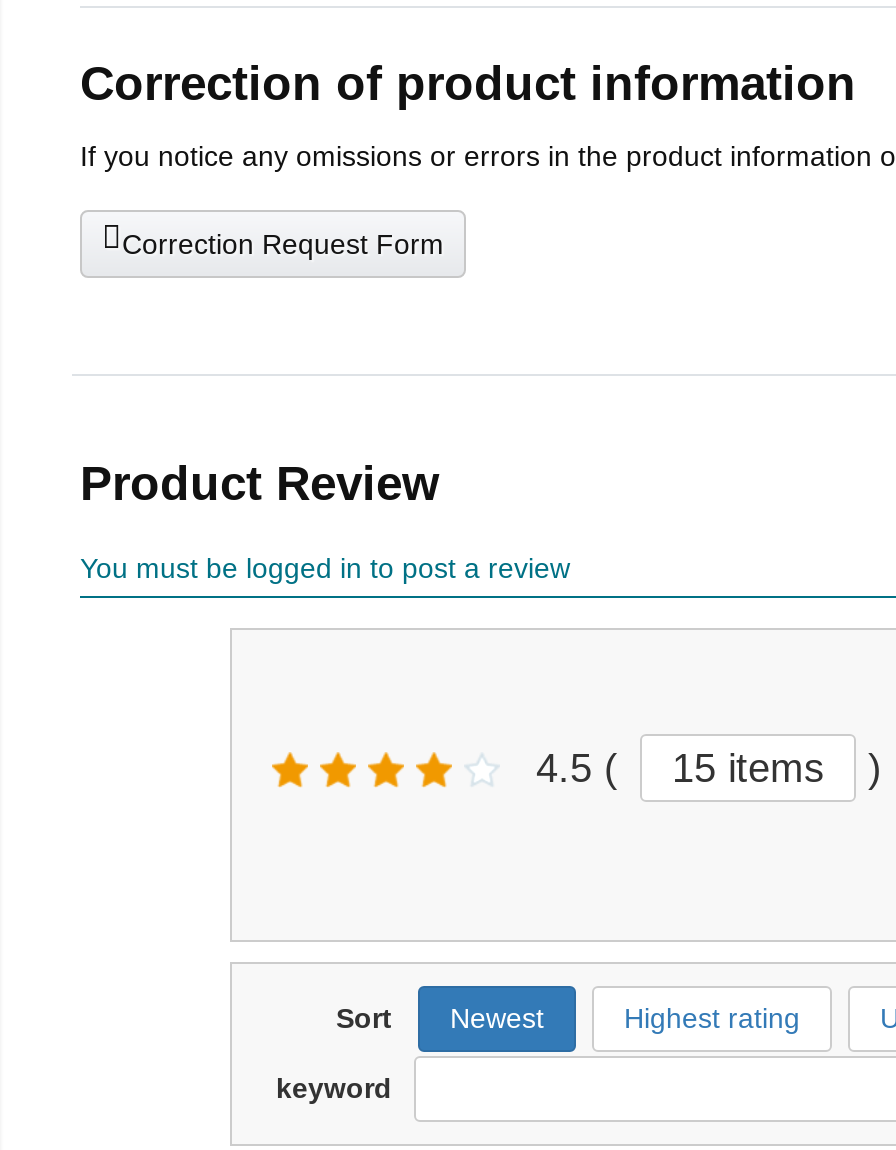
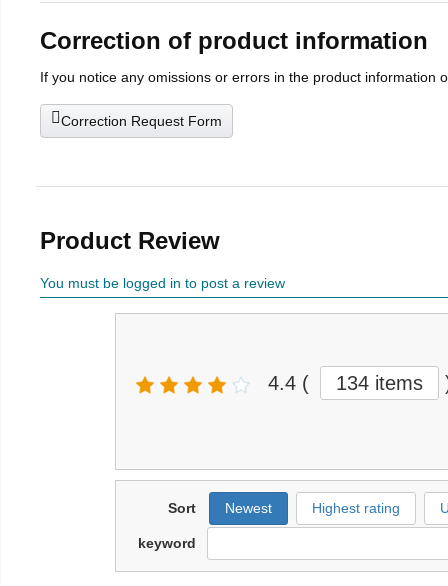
- 4.5 (
+ 4.4 (

- 15 items
+ 134 items
